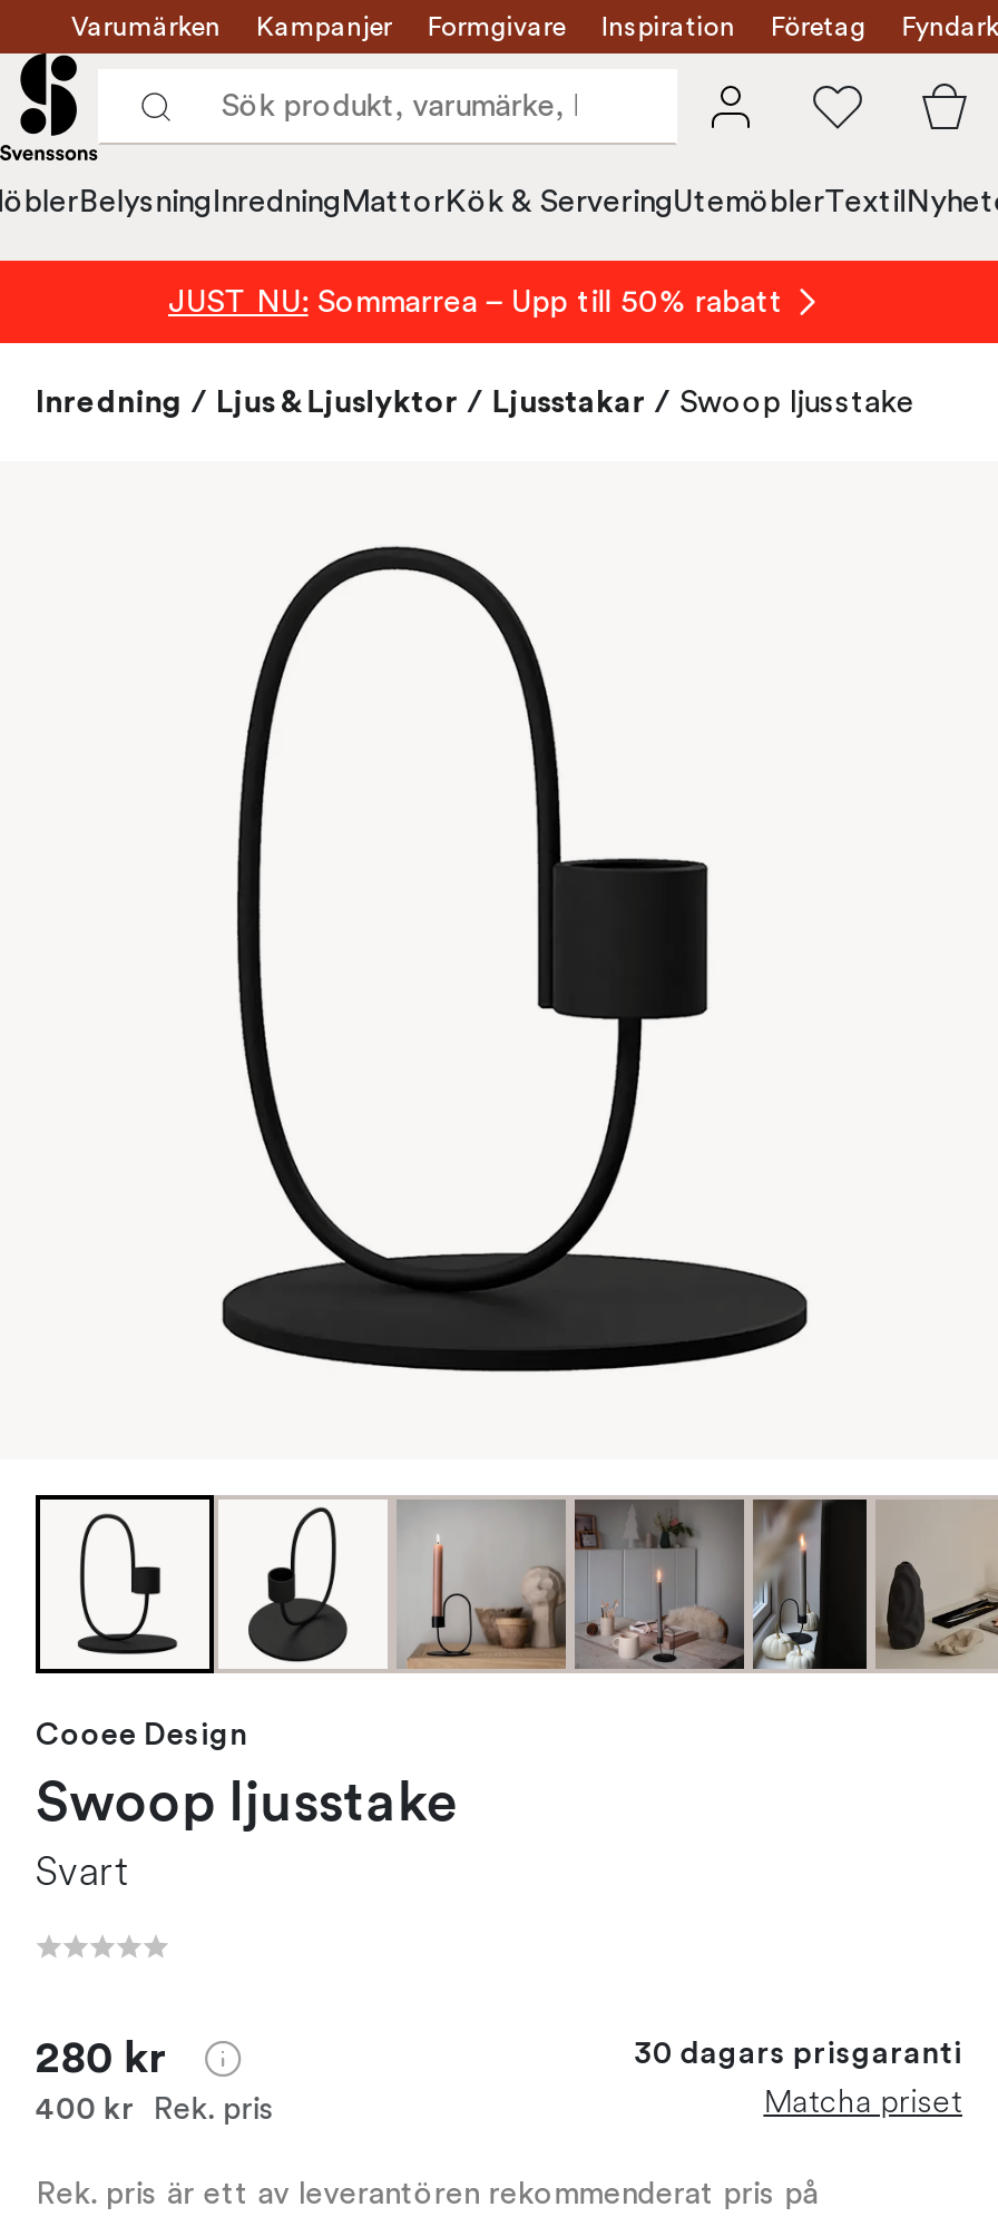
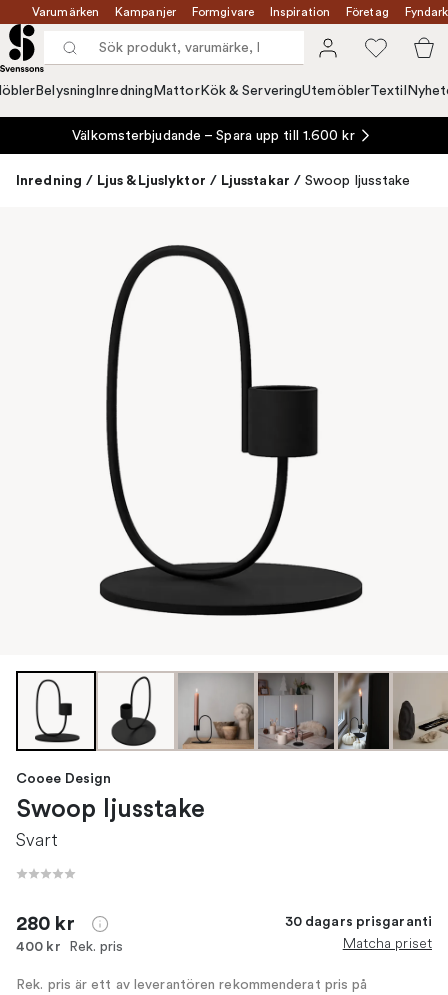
- JUST NU: Sommarrea – Upp till 50% rabatt
+ Välkomsterbjudande – Spara upp till 1.600 kr
